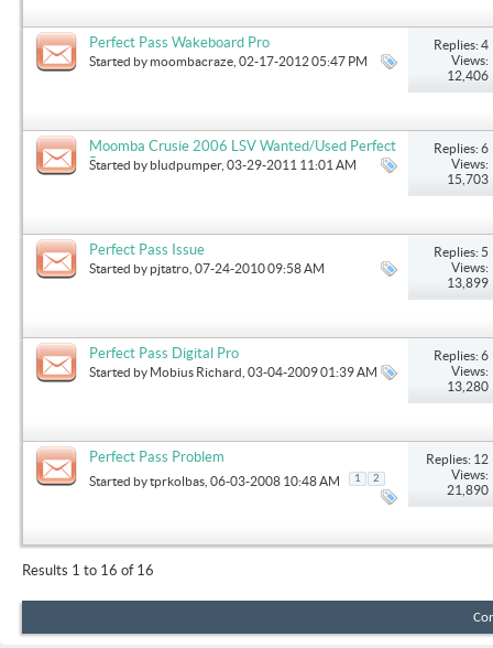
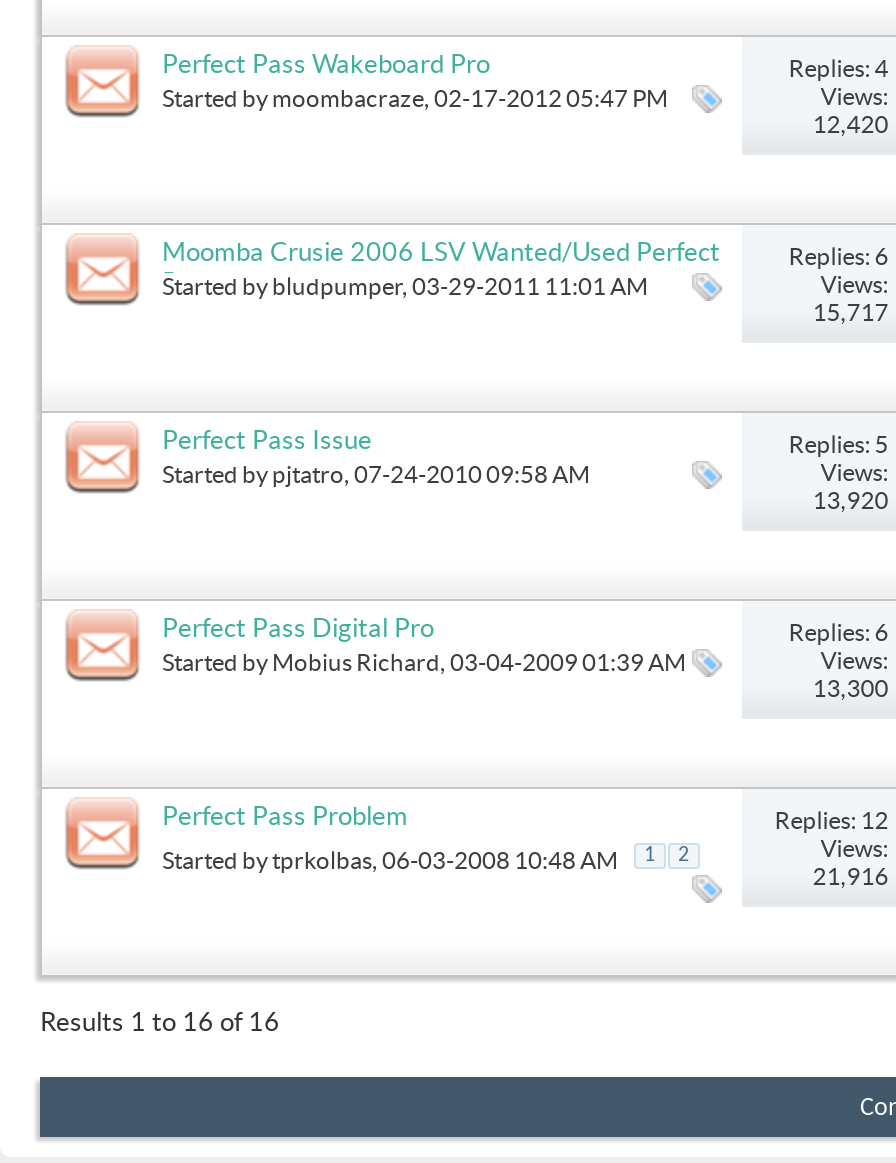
- 12,406
+ 12,420

- 15,703
+ 15,717

- 13,899
+ 13,920

- 13,280
+ 13,300

- 21,890
+ 21,916
